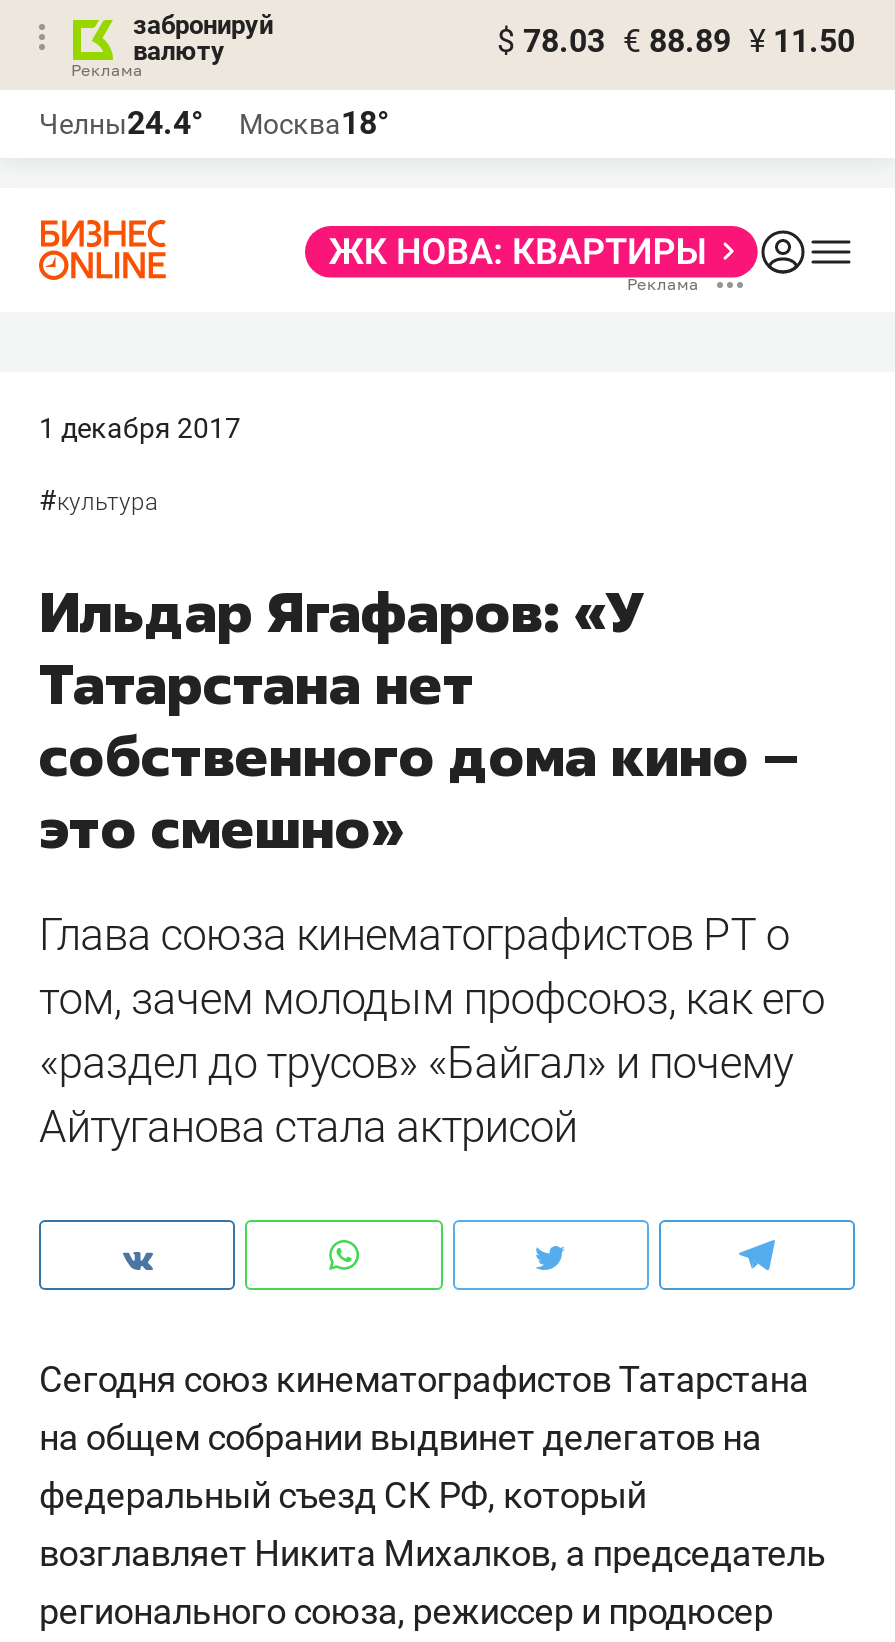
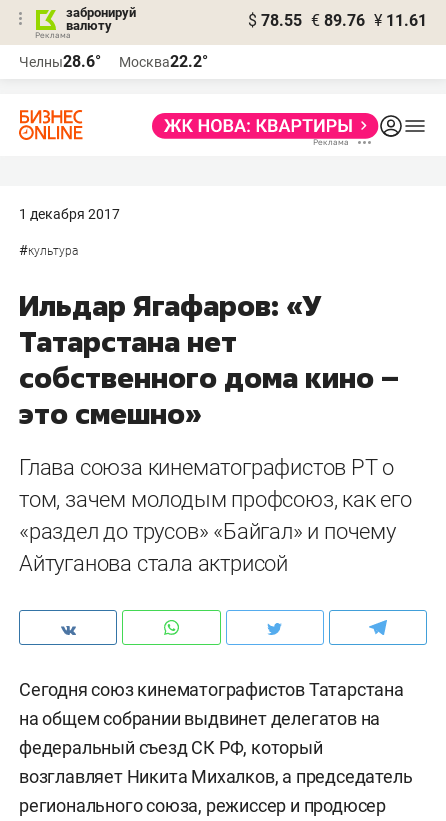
- $ 78.03 € 88.89 ¥ 11.50
+ $ 78.55 € 89.76 ¥ 11.61

- Челны24.4°
+ Челны28.6°

- Москва18°
+ Москва22.2°
